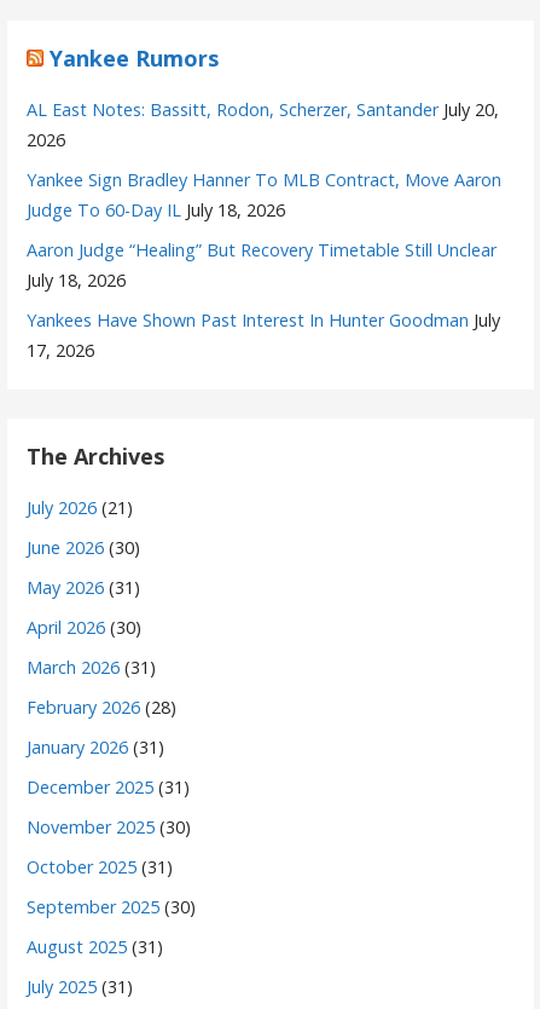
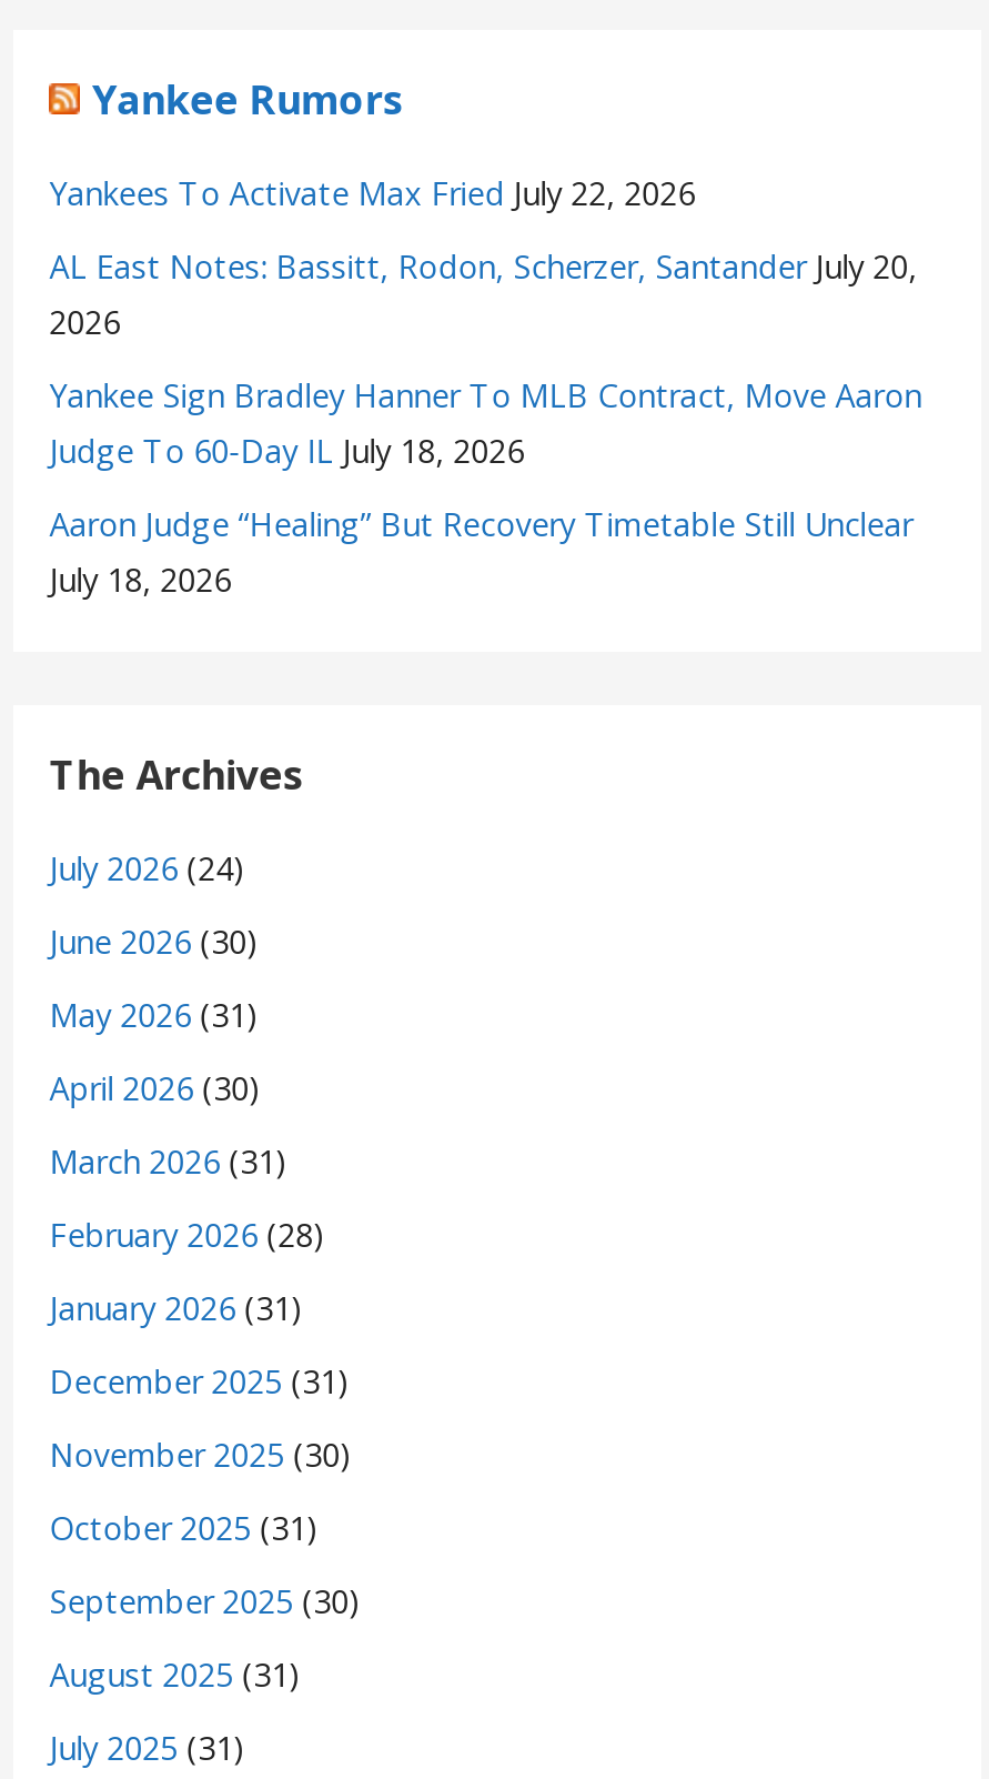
+ Yankees To Activate Max Fried July 22, 2026

moved down: AL East Notes: Bassitt, Rodon, Scherzer, Santander July 20, | 2026 | Yankee Sign Bradley Hanner To MLB Contract, Move Aaron | Judge To 60-Day IL July 18, 2026 | Aaron Judge “Healing” But Recovery Timetable Still Unclear | July 18, 2026

- Yankees Have Shown Past Interest In Hunter Goodman July
- 17, 2026

- July 2026 (21)
+ July 2026 (24)
